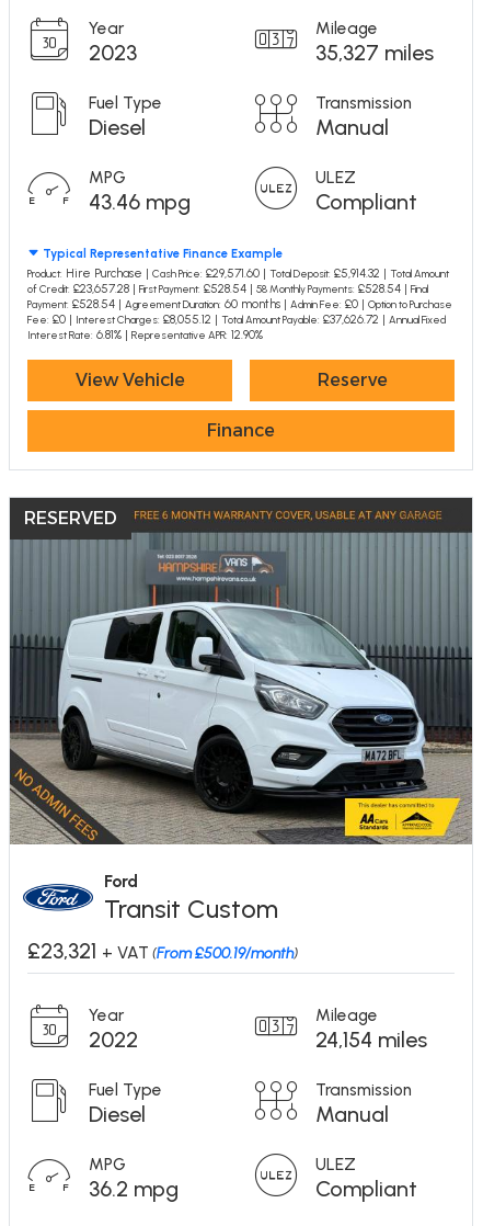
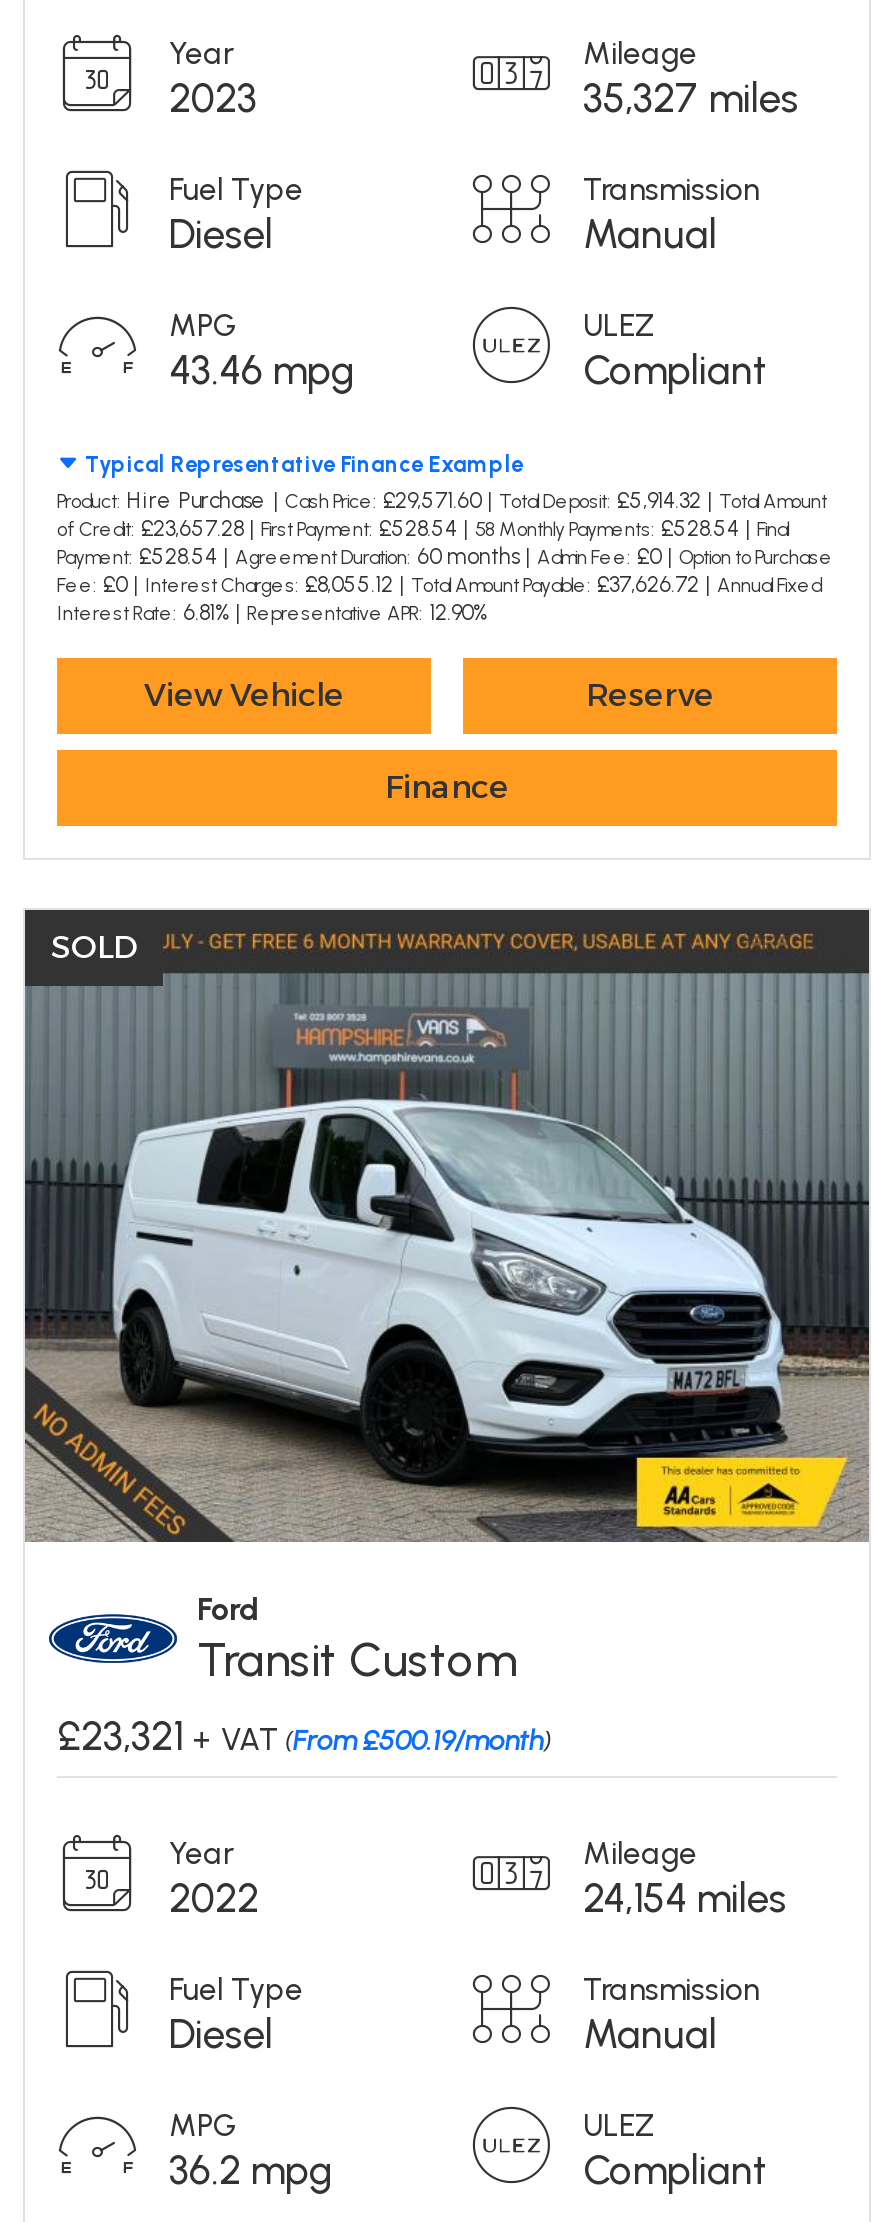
- RESERVED
+ SOLD
